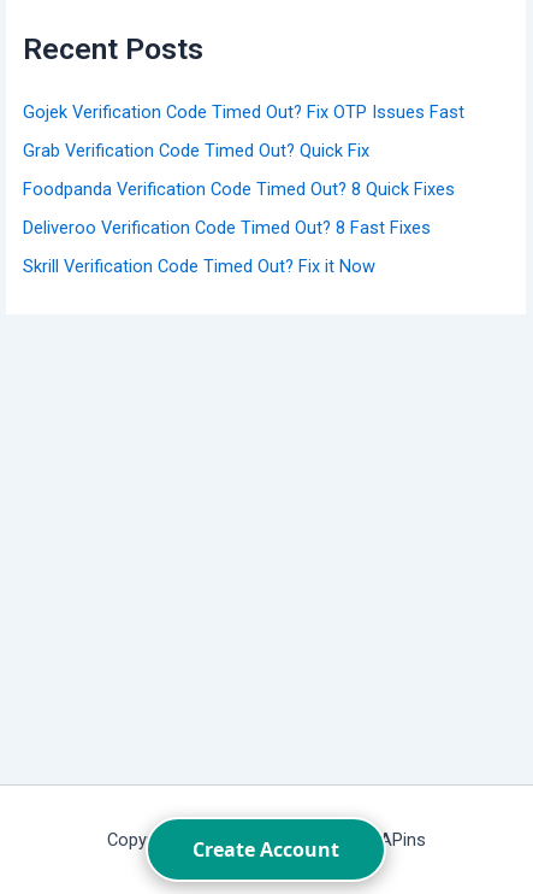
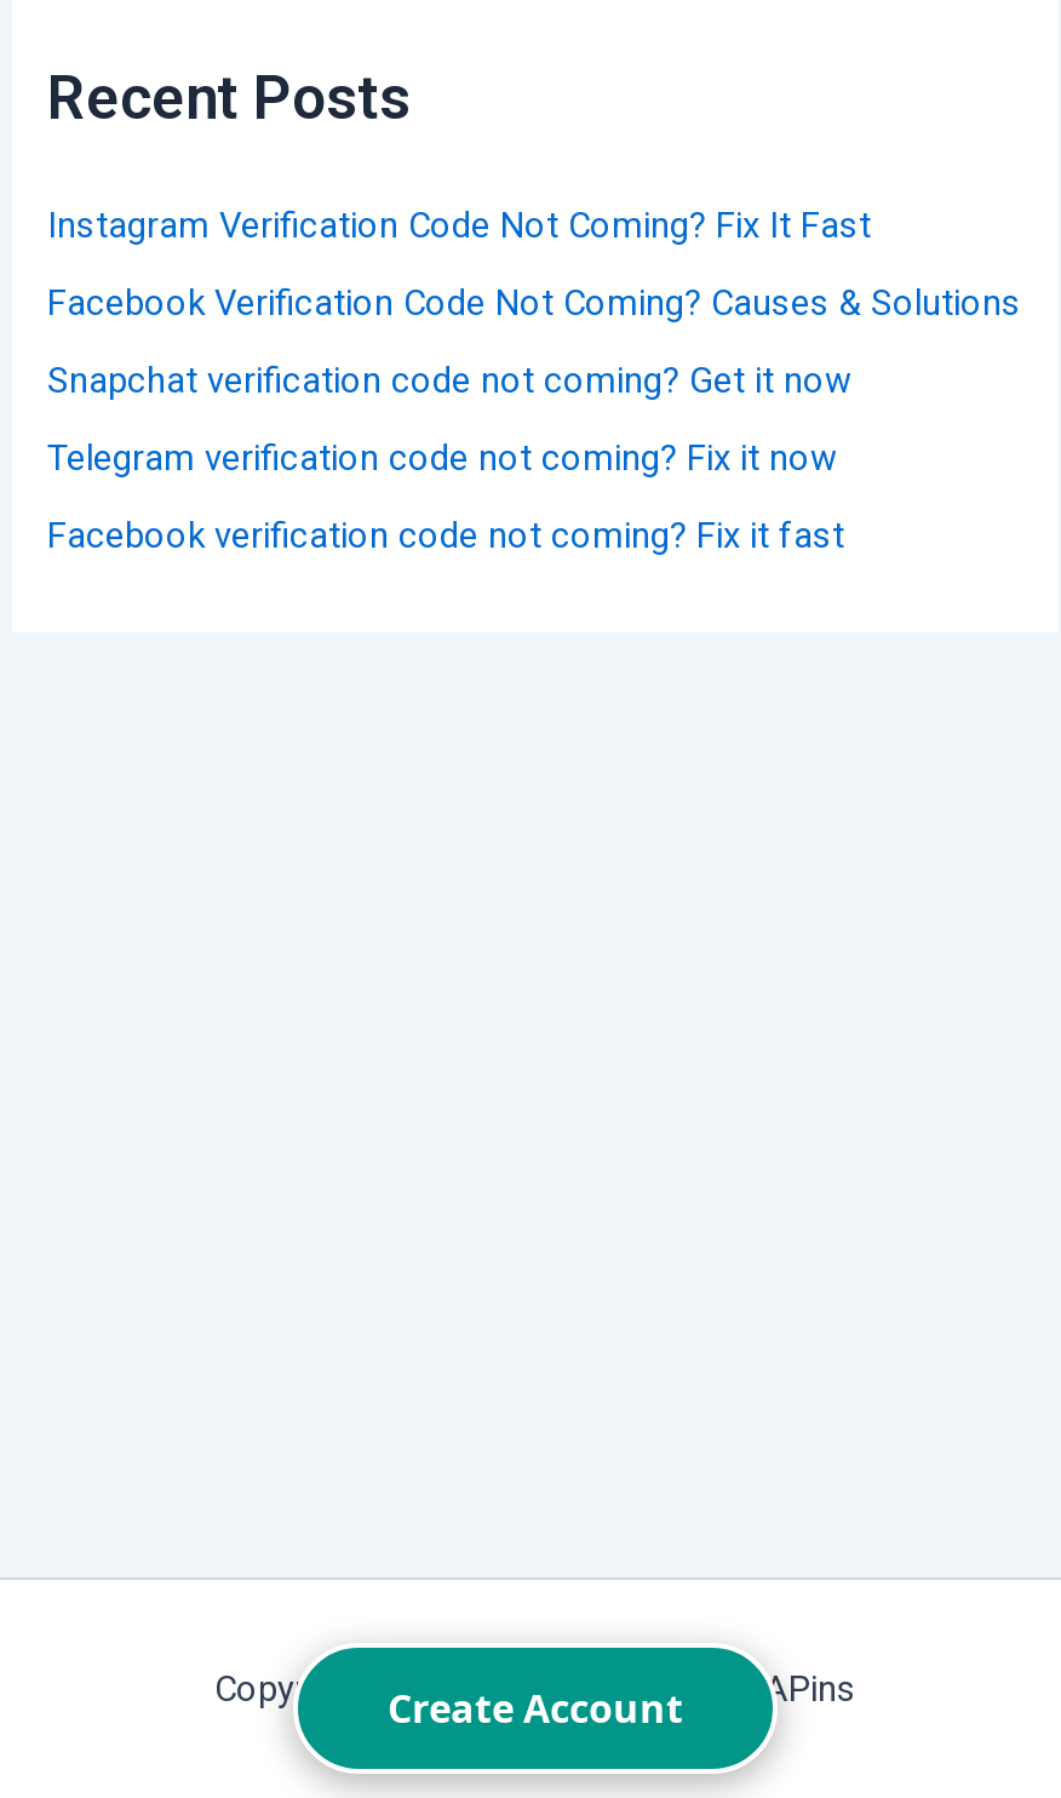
- Gojek Verification Code Timed Out? Fix OTP Issues Fast
+ Instagram Verification Code Not Coming? Fix It Fast

- Grab Verification Code Timed Out? Quick Fix
+ Facebook Verification Code Not Coming? Causes & Solutions

- Foodpanda Verification Code Timed Out? 8 Quick Fixes
+ Snapchat verification code not coming? Get it now

- Deliveroo Verification Code Timed Out? 8 Fast Fixes
+ Telegram verification code not coming? Fix it now

- Skrill Verification Code Timed Out? Fix it Now
+ Facebook verification code not coming? Fix it fast
